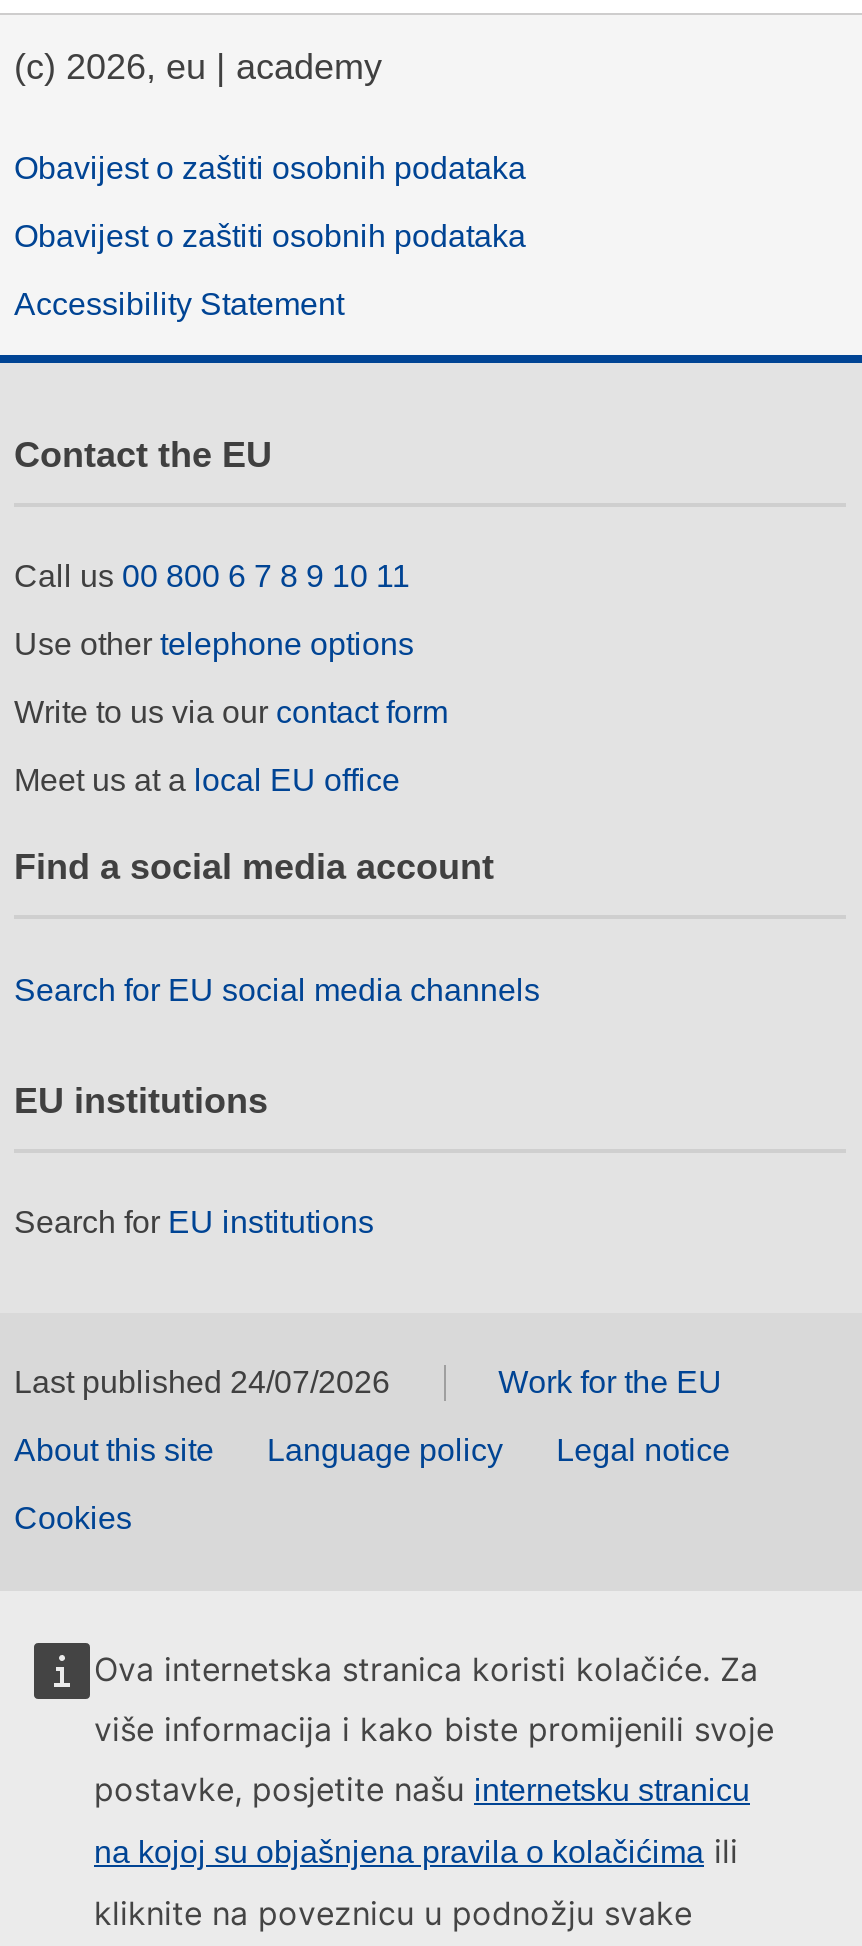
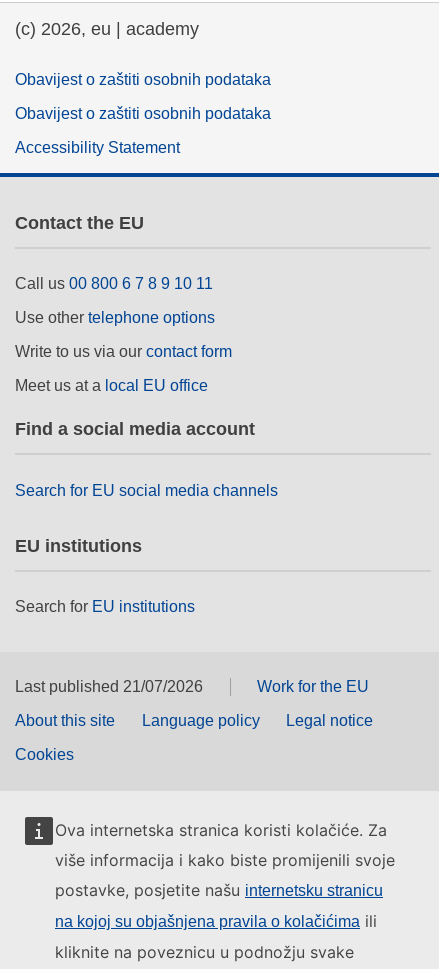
- Last published 24/07/2026
+ Last published 21/07/2026
